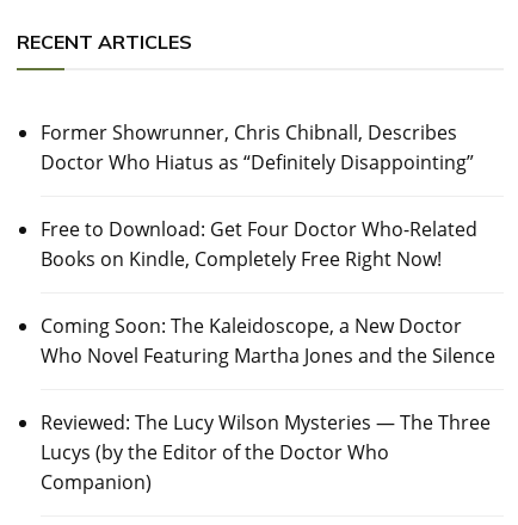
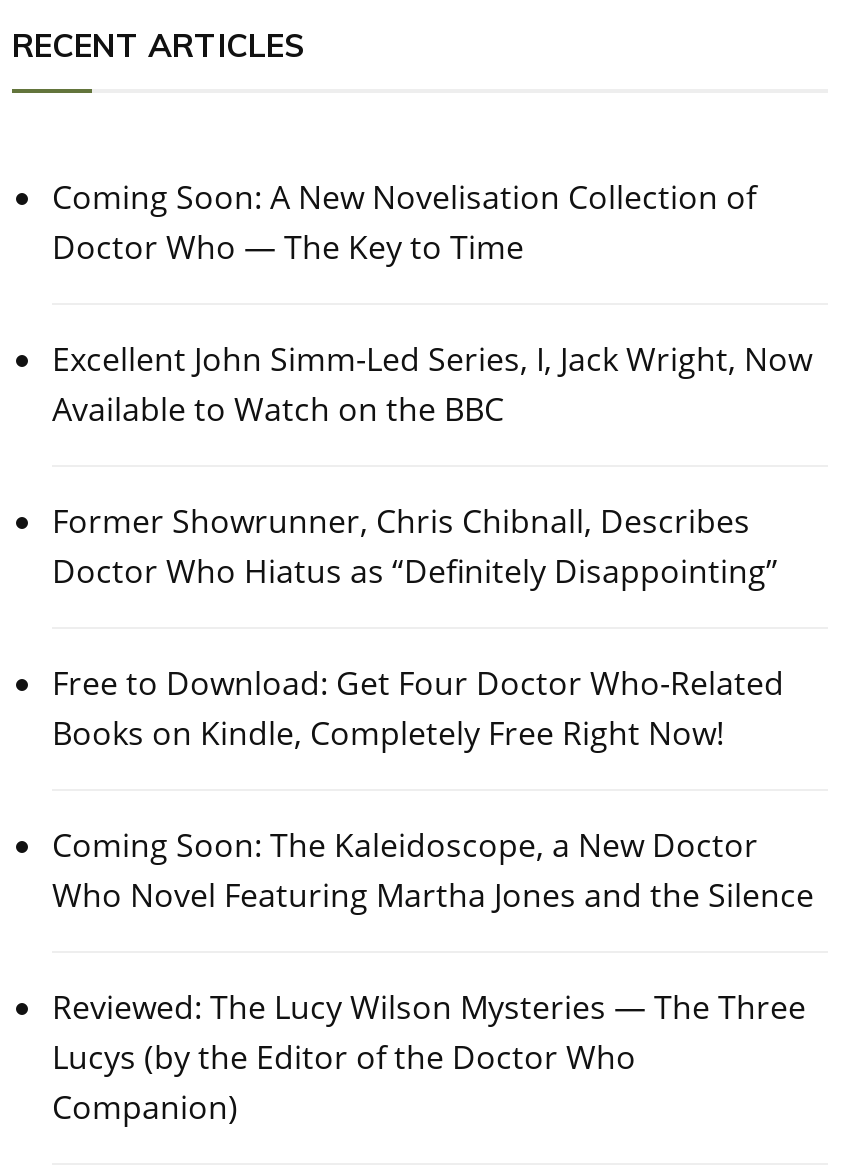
+ Coming Soon: A New Novelisation Collection of
+ Doctor Who — The Key to Time
+ Excellent John Simm-Led Series, I, Jack Wright, Now
+ Available to Watch on the BBC
